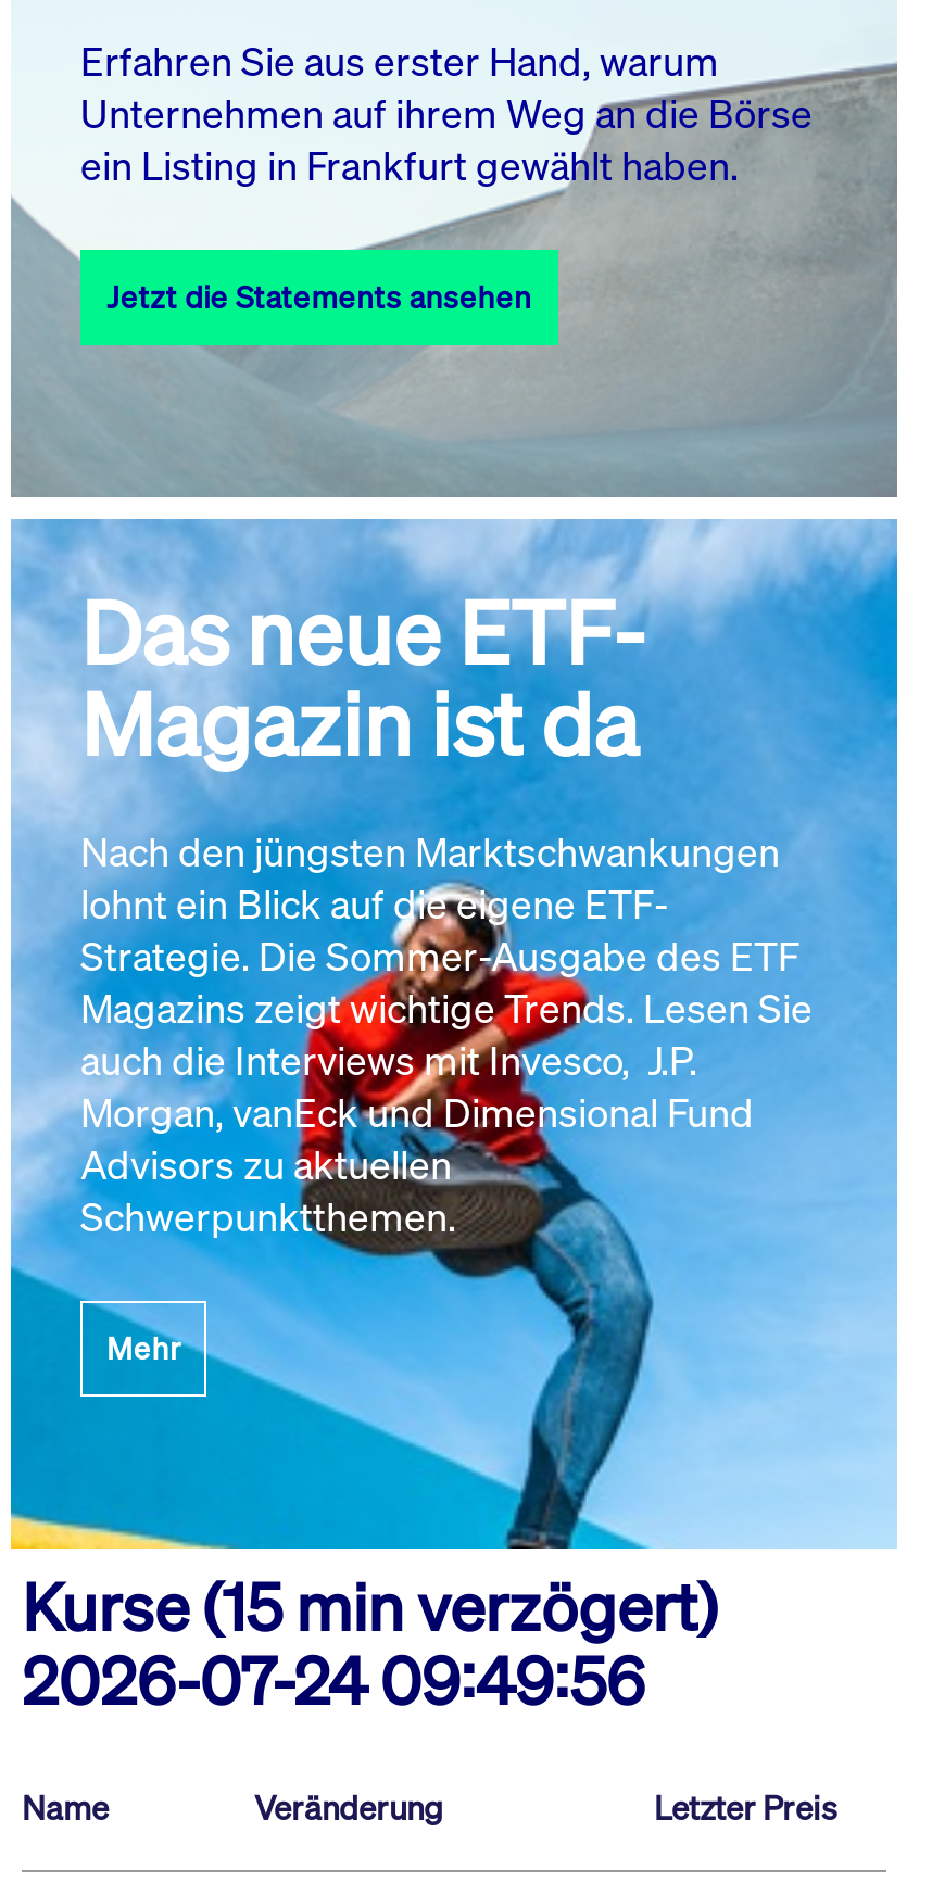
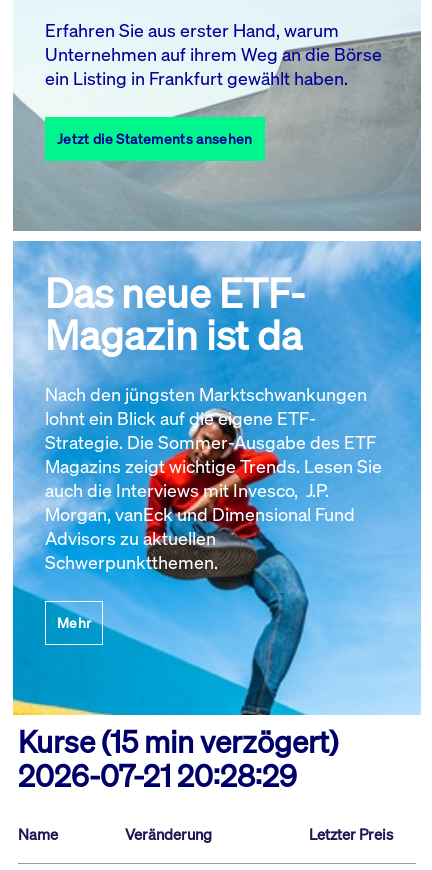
- 2026-07-24 09:49:56
+ 2026-07-21 20:28:29
